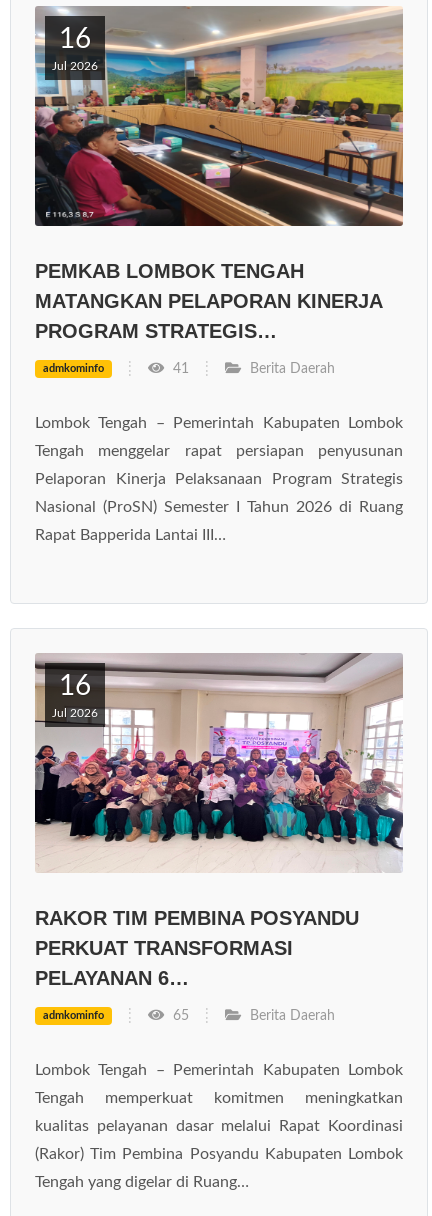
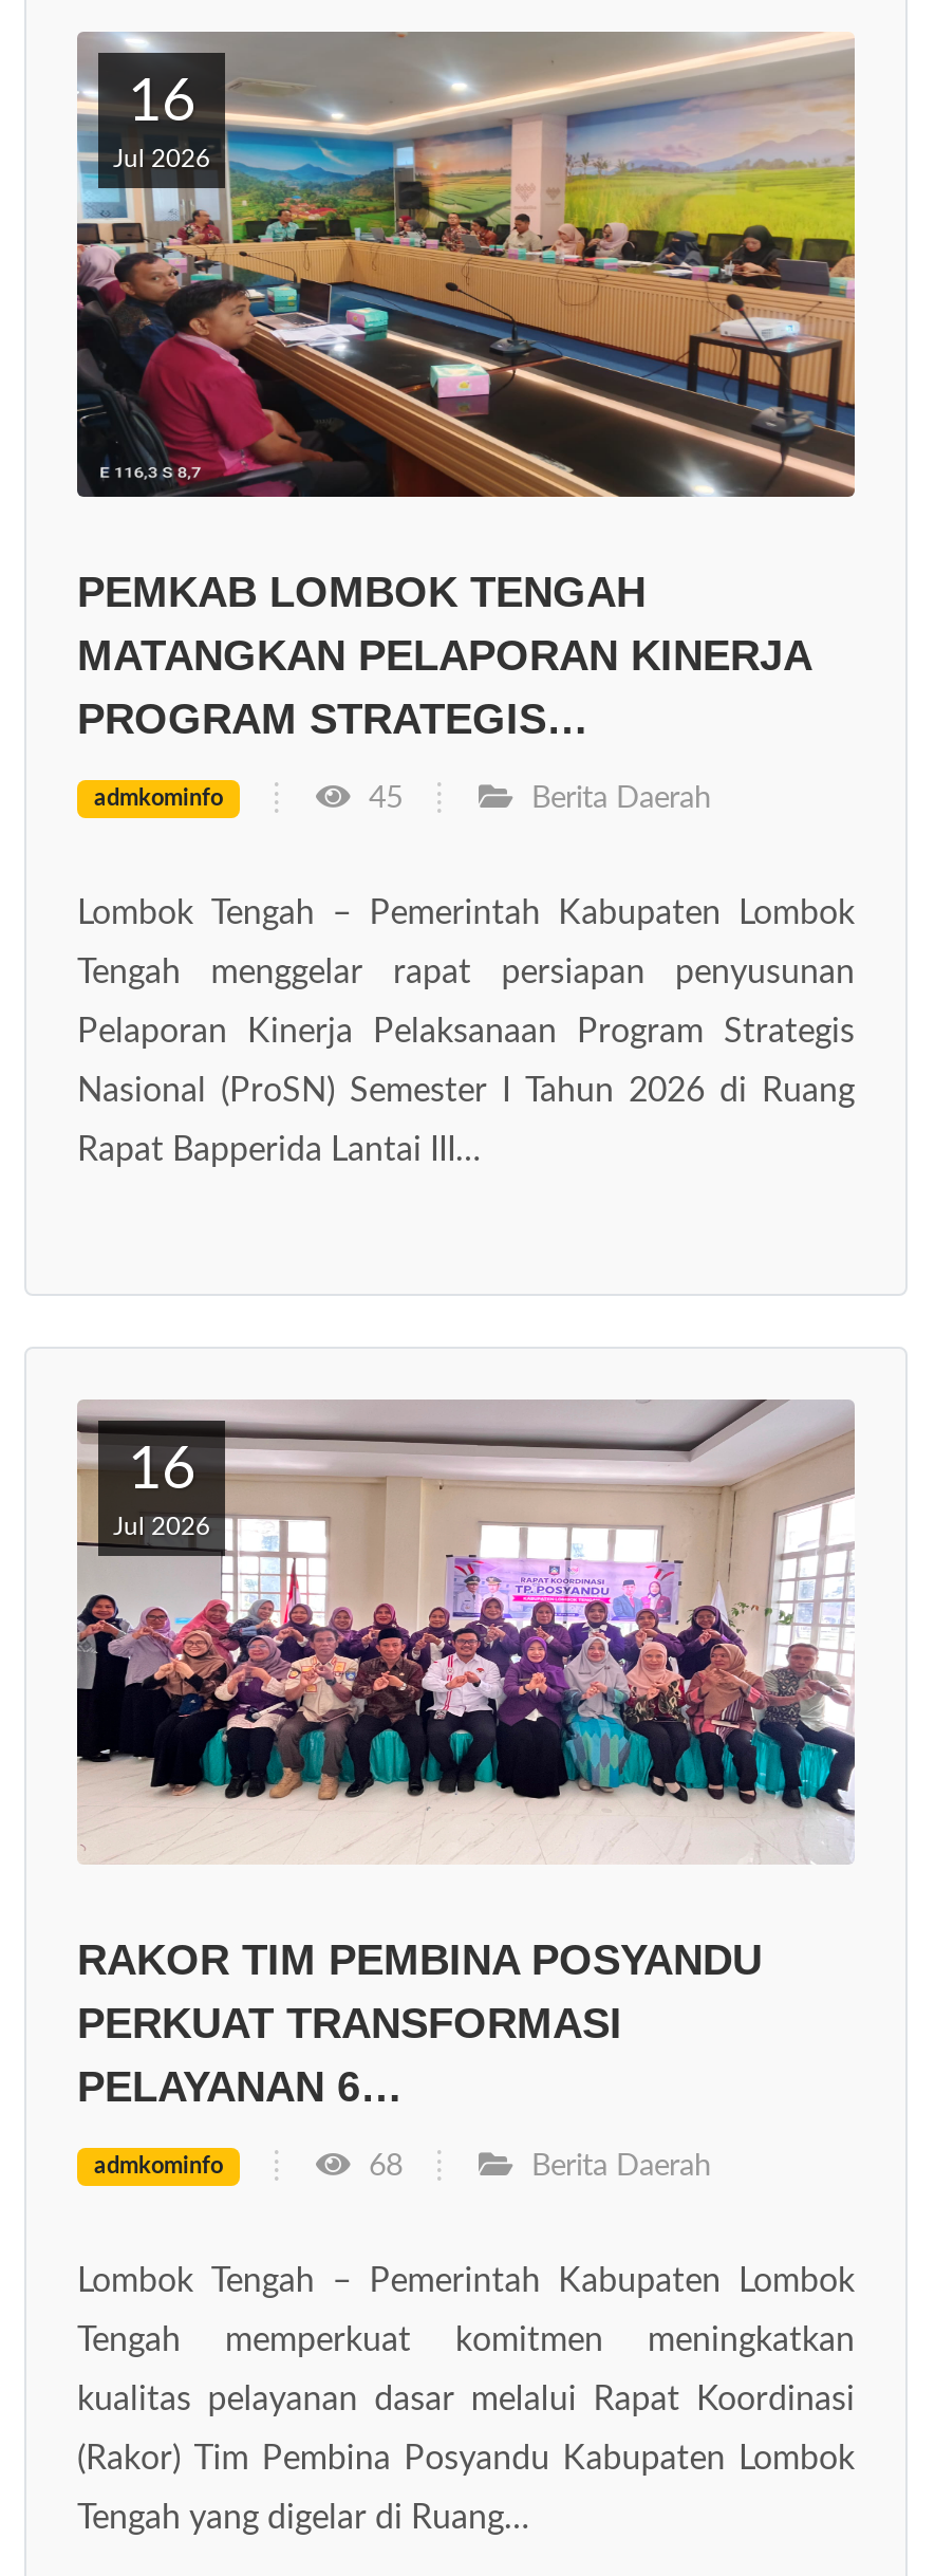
- 41
+ 45

- 65
+ 68
